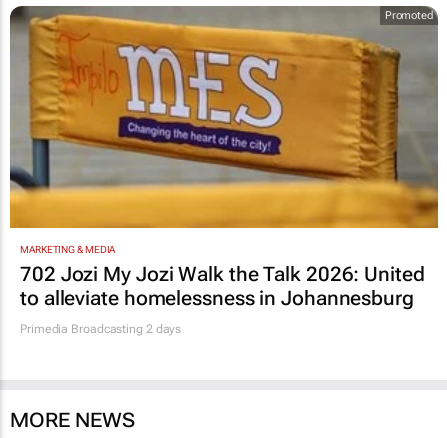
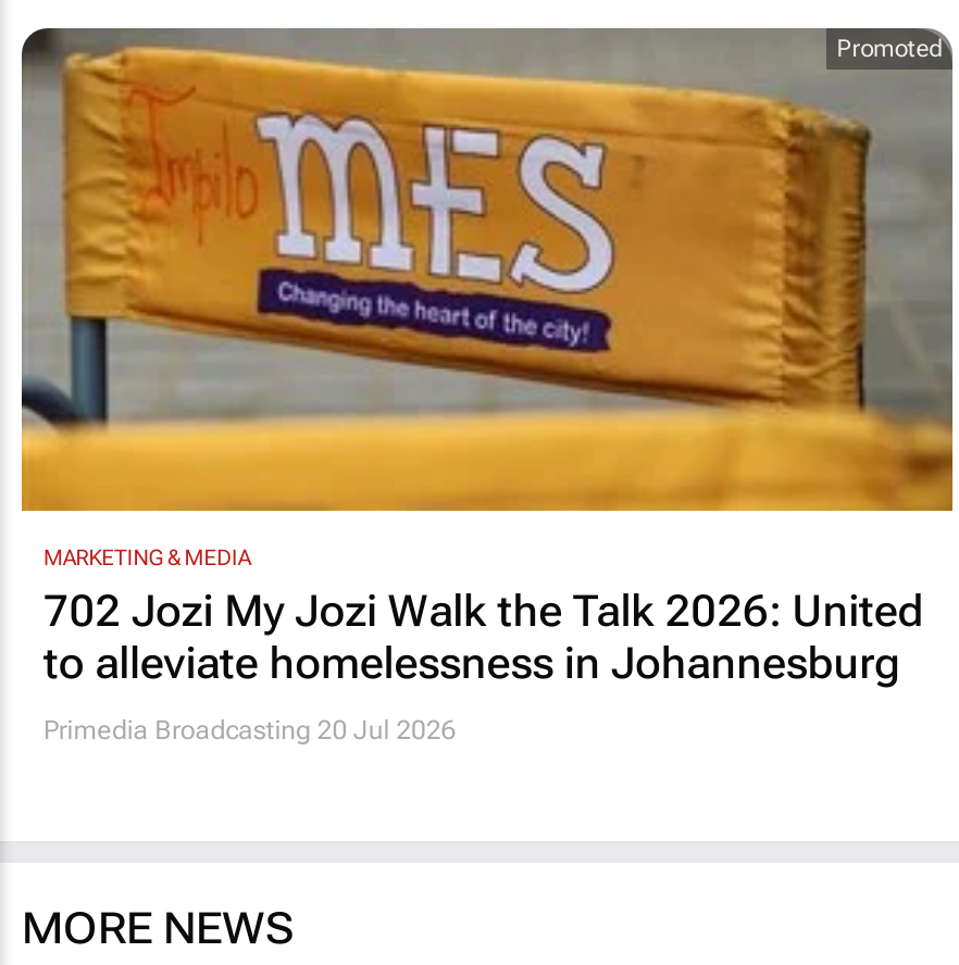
- Primedia Broadcasting 2 days
+ Primedia Broadcasting 20 Jul 2026
